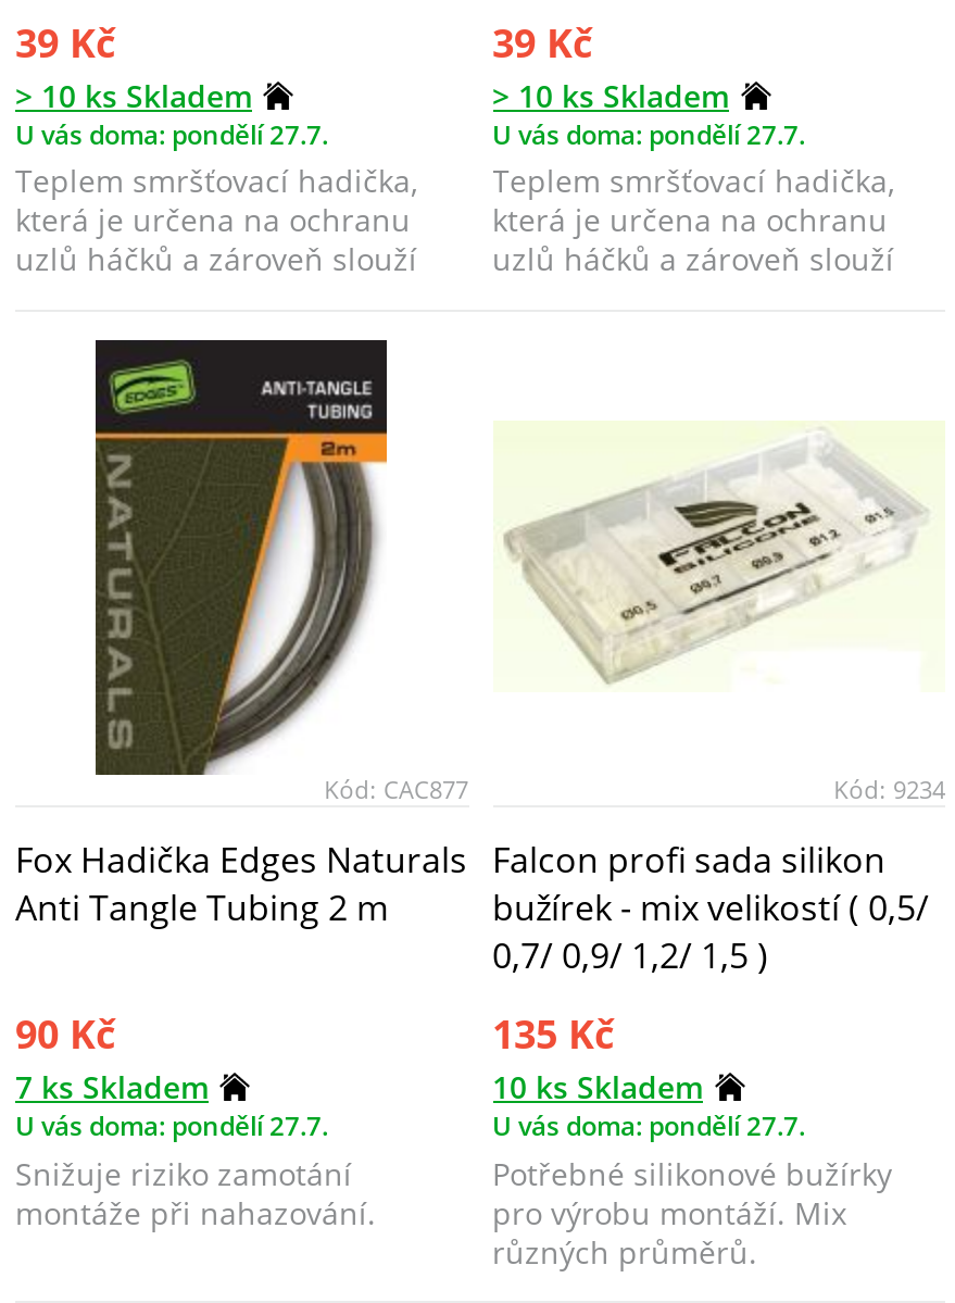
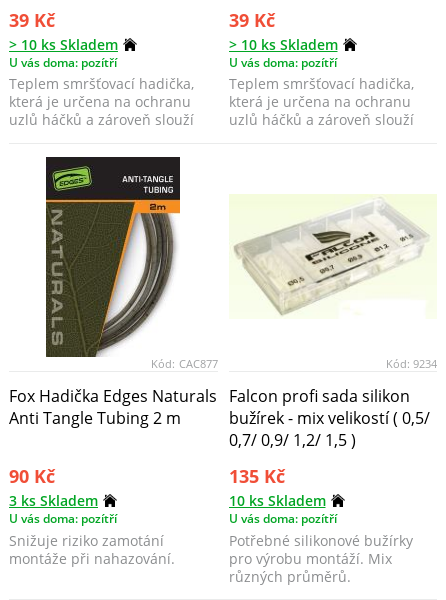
- U vás doma: pondělí 27.7.
+ U vás doma: pozítří

- U vás doma: pondělí 27.7.
+ U vás doma: pozítří

- 7 ks Skladem
- U vás doma: pondělí 27.7.
+ 3 ks Skladem
+ U vás doma: pozítří

- U vás doma: pondělí 27.7.
+ U vás doma: pozítří
